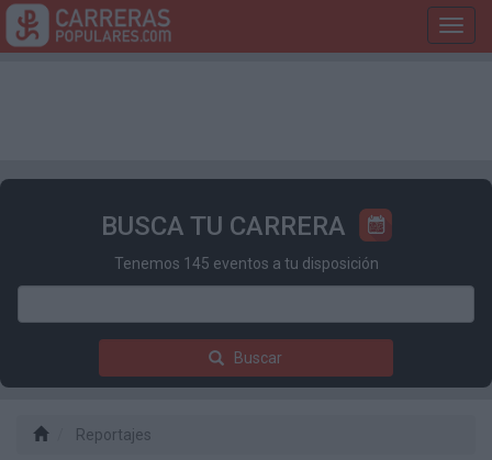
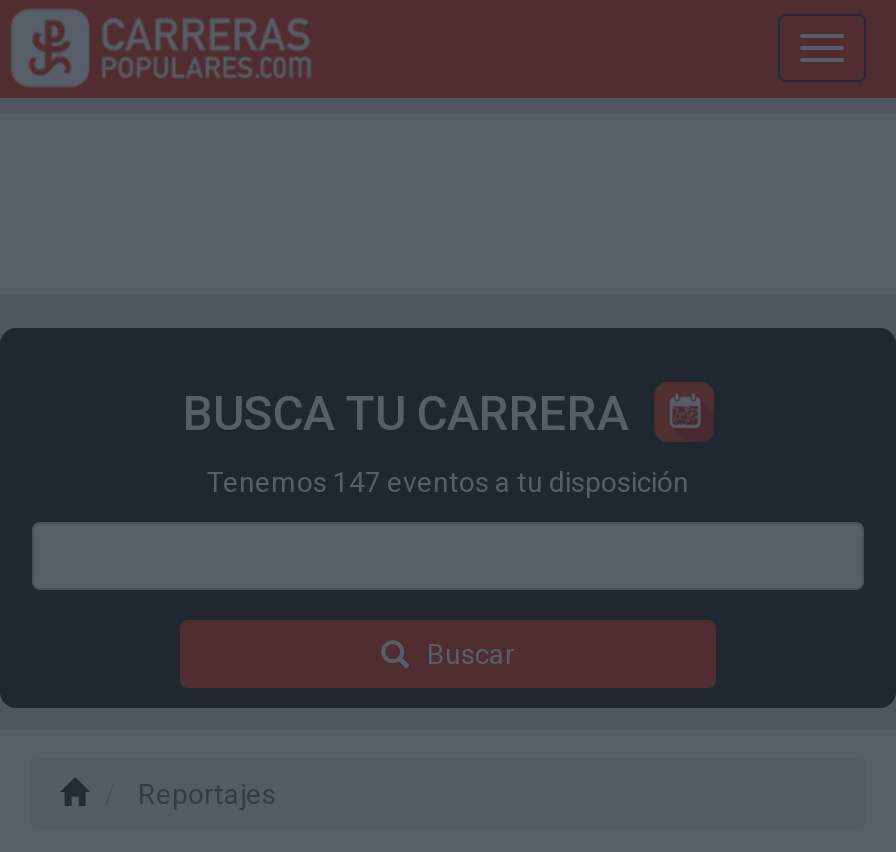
- Tenemos 145 eventos a tu disposición
+ Tenemos 147 eventos a tu disposición
